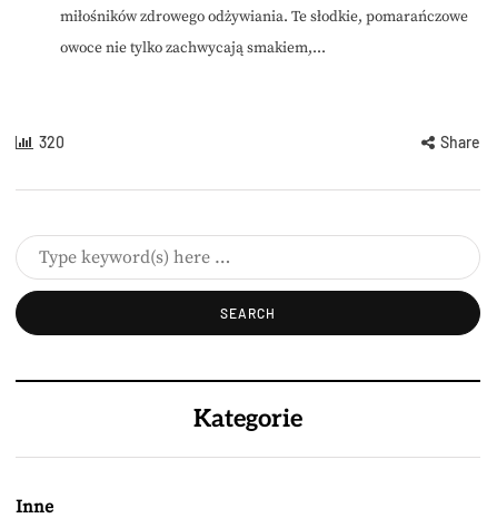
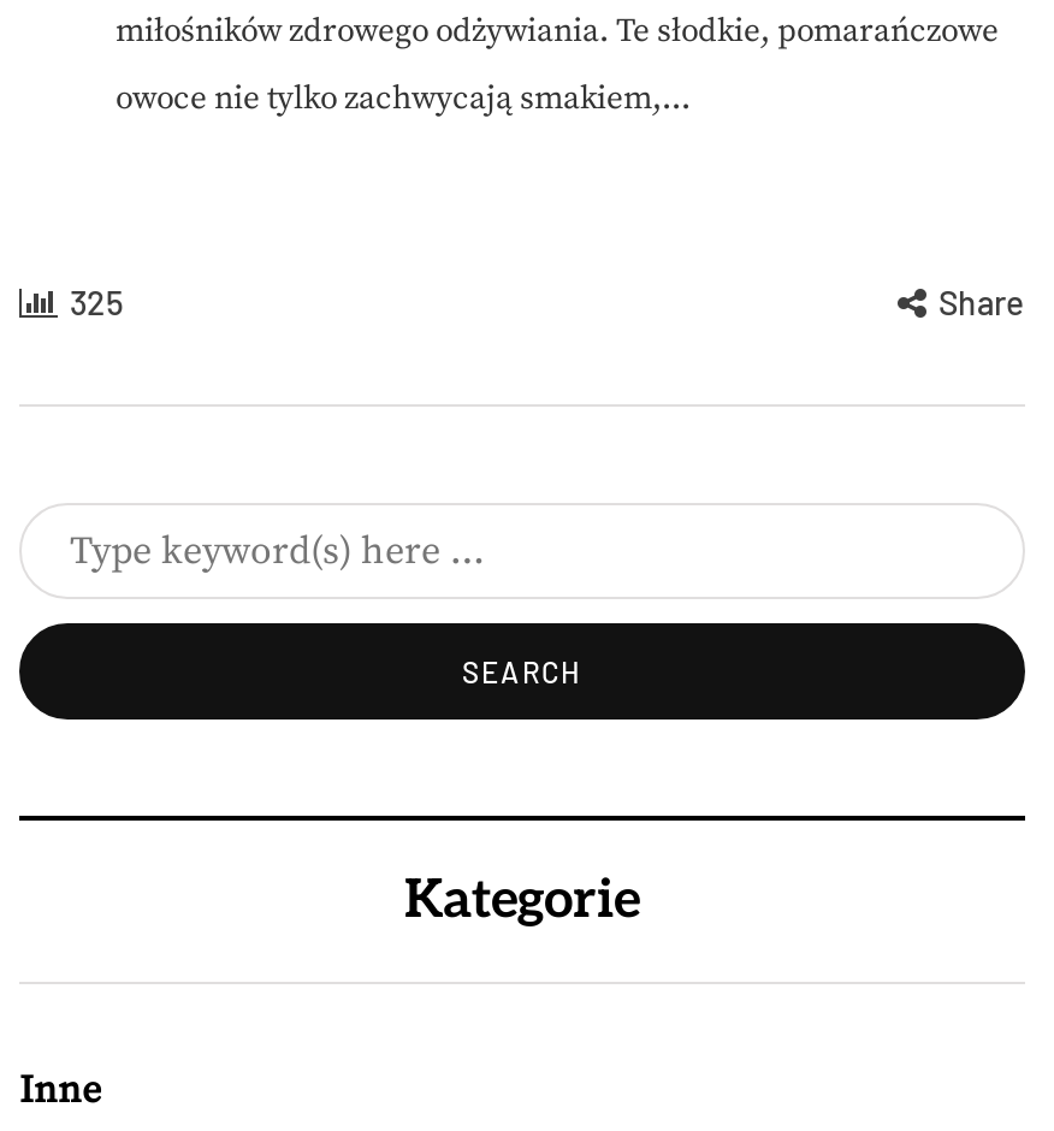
- 320
+ 325
